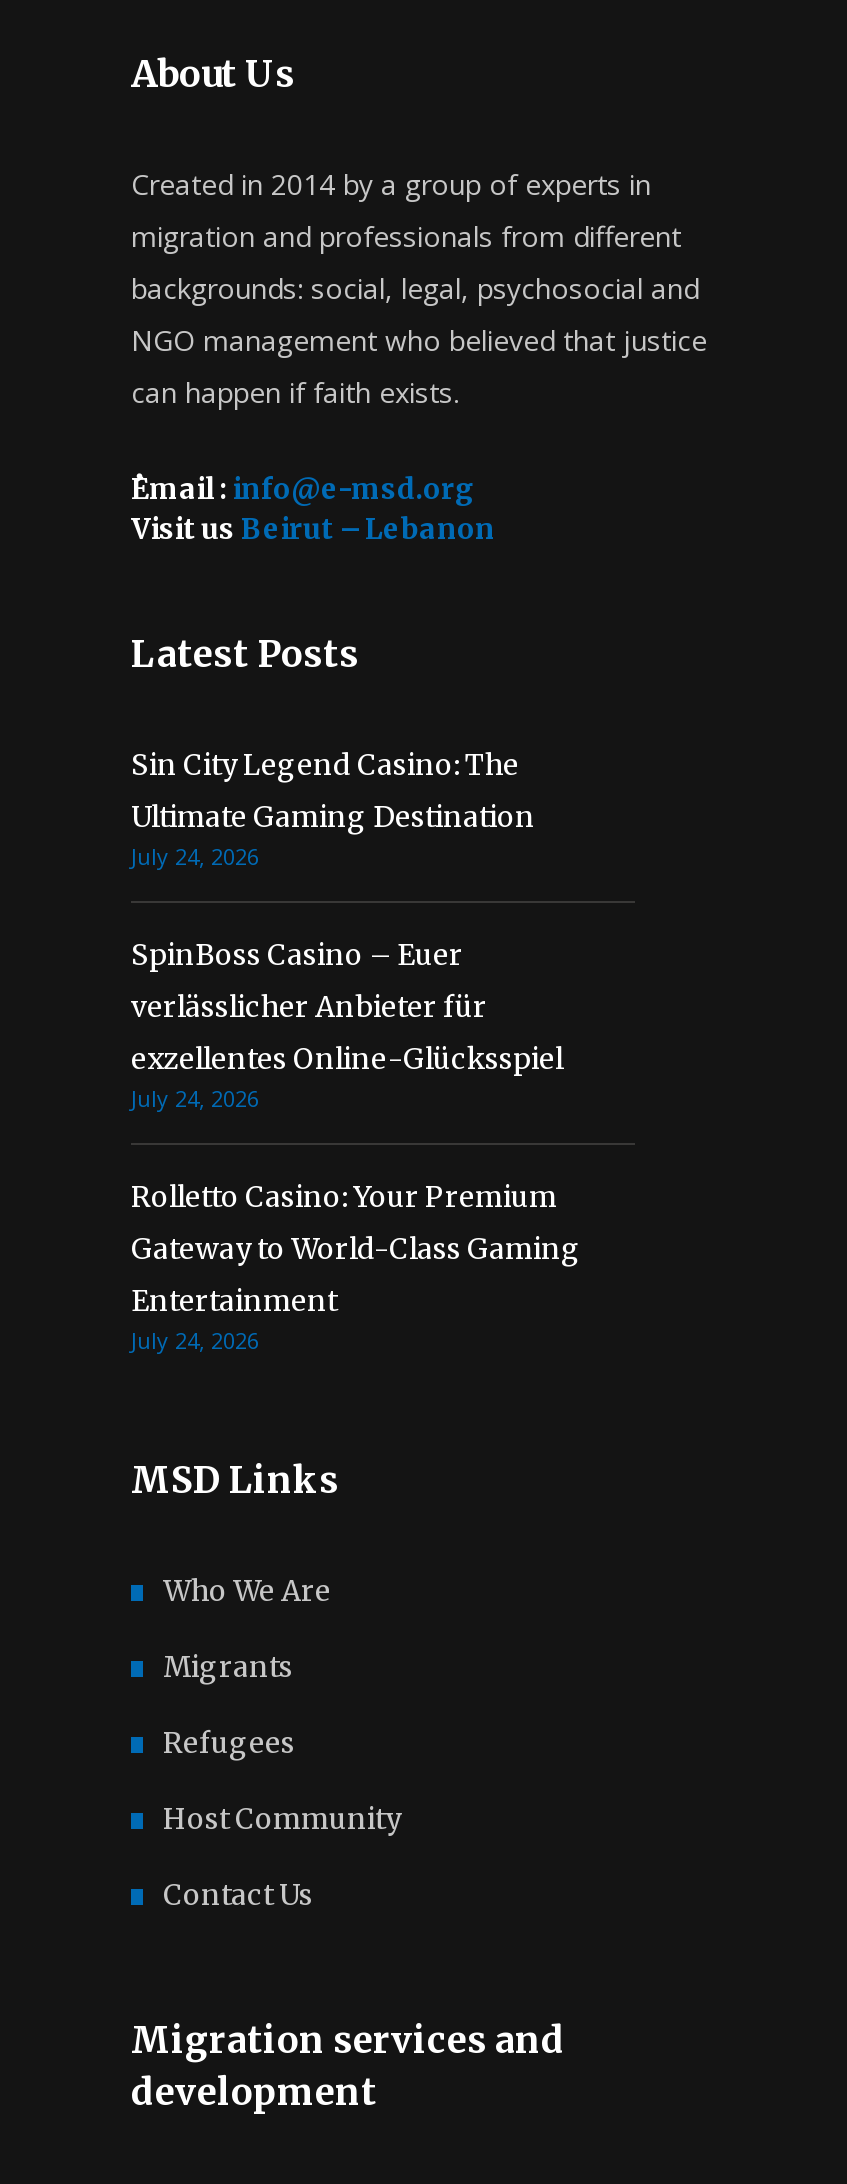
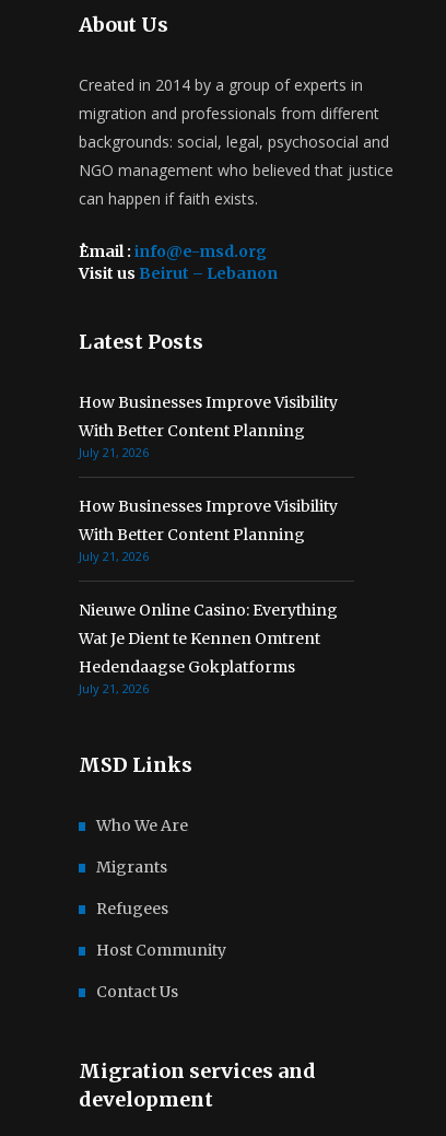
- Sin City Legend Casino: The
- Ultimate Gaming Destination
- July 24, 2026
+ How Businesses Improve Visibility
+ With Better Content Planning
+ July 21, 2026

- SpinBoss Casino – Euer
- verlässlicher Anbieter für
- exzellentes Online-Glücksspiel
- July 24, 2026
+ How Businesses Improve Visibility
+ With Better Content Planning
+ July 21, 2026

- Rolletto Casino: Your Premium
- Gateway to World-Class Gaming
- Entertainment
- July 24, 2026
+ Nieuwe Online Casino: Everything
+ Wat Je Dient te Kennen Omtrent
+ Hedendaagse Gokplatforms
+ July 21, 2026
